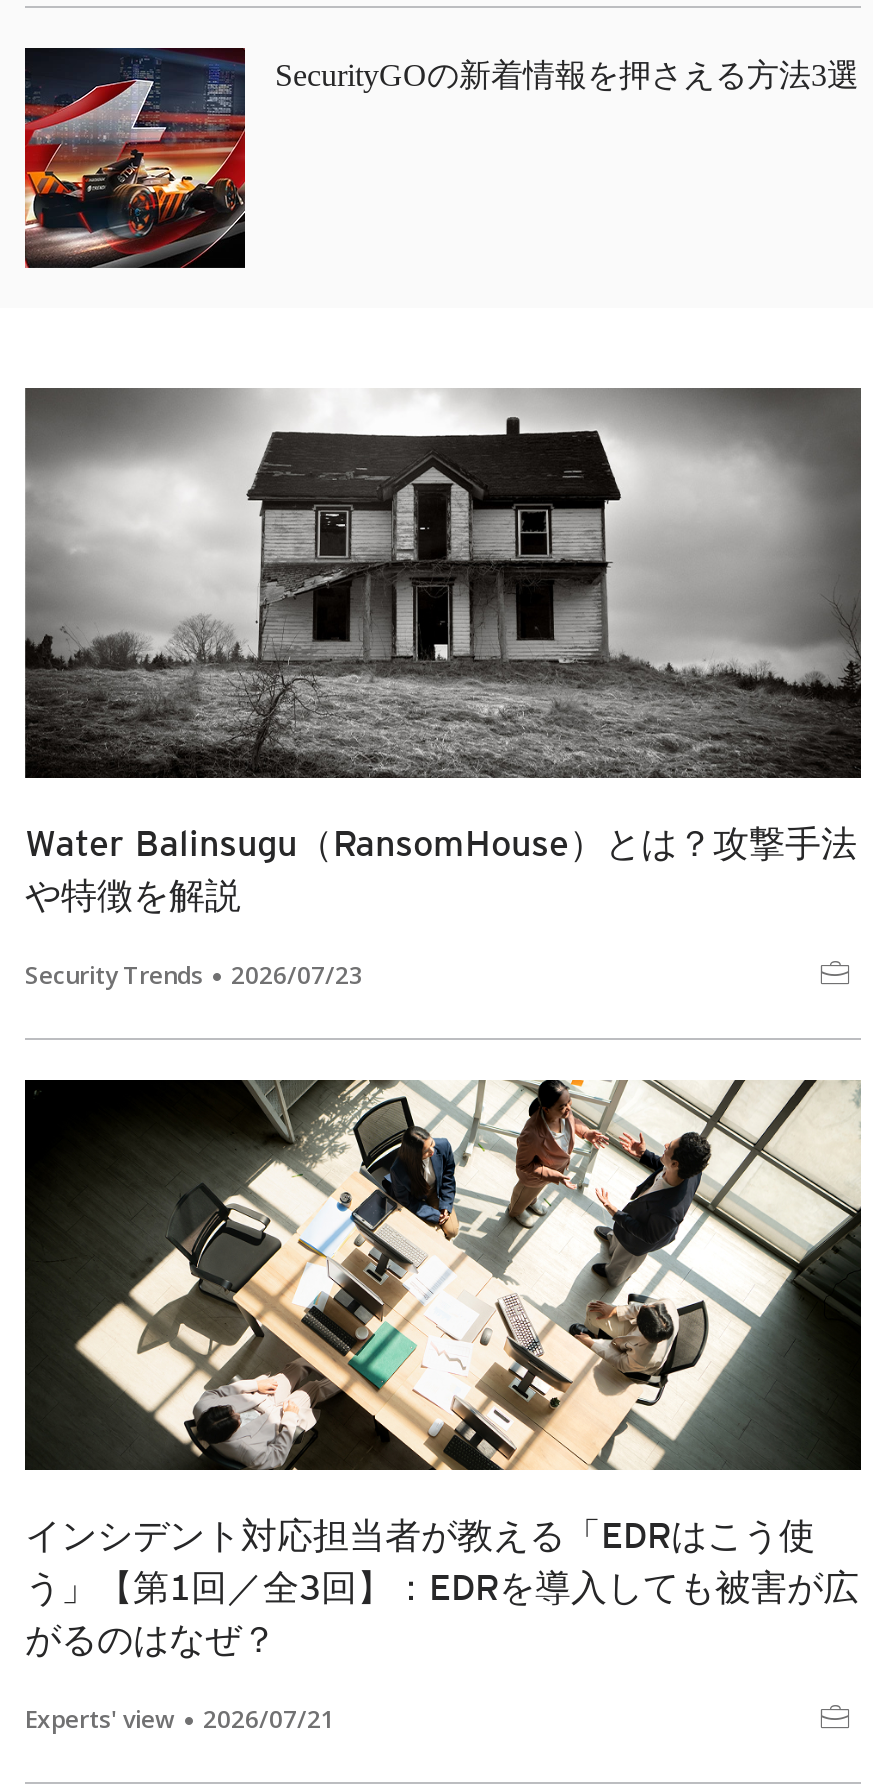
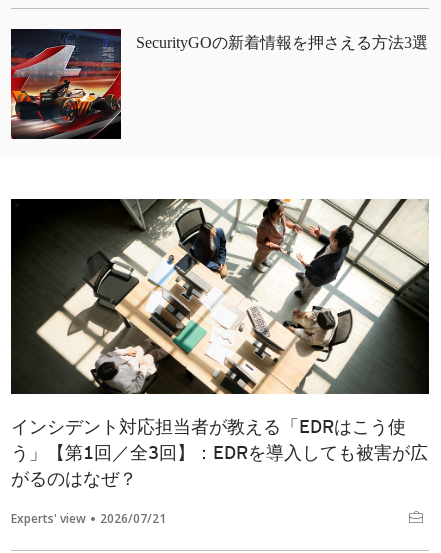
- [image]
- Water Balinsugu（RansomHouse）とは？攻撃手法
- や特徴を解説
- Security Trends
- 2026/07/23
